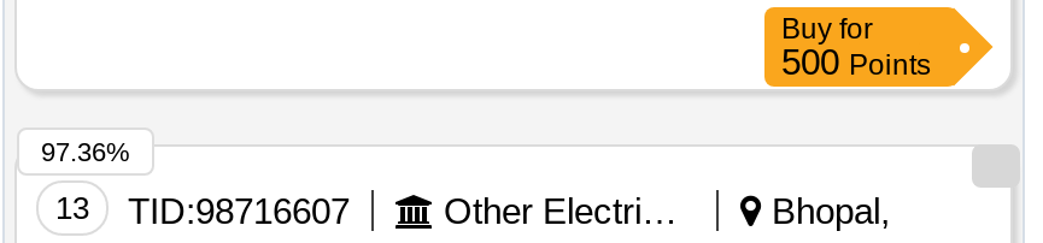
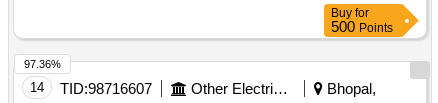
- 13 TID:98716607
+ 14 TID:98716607
